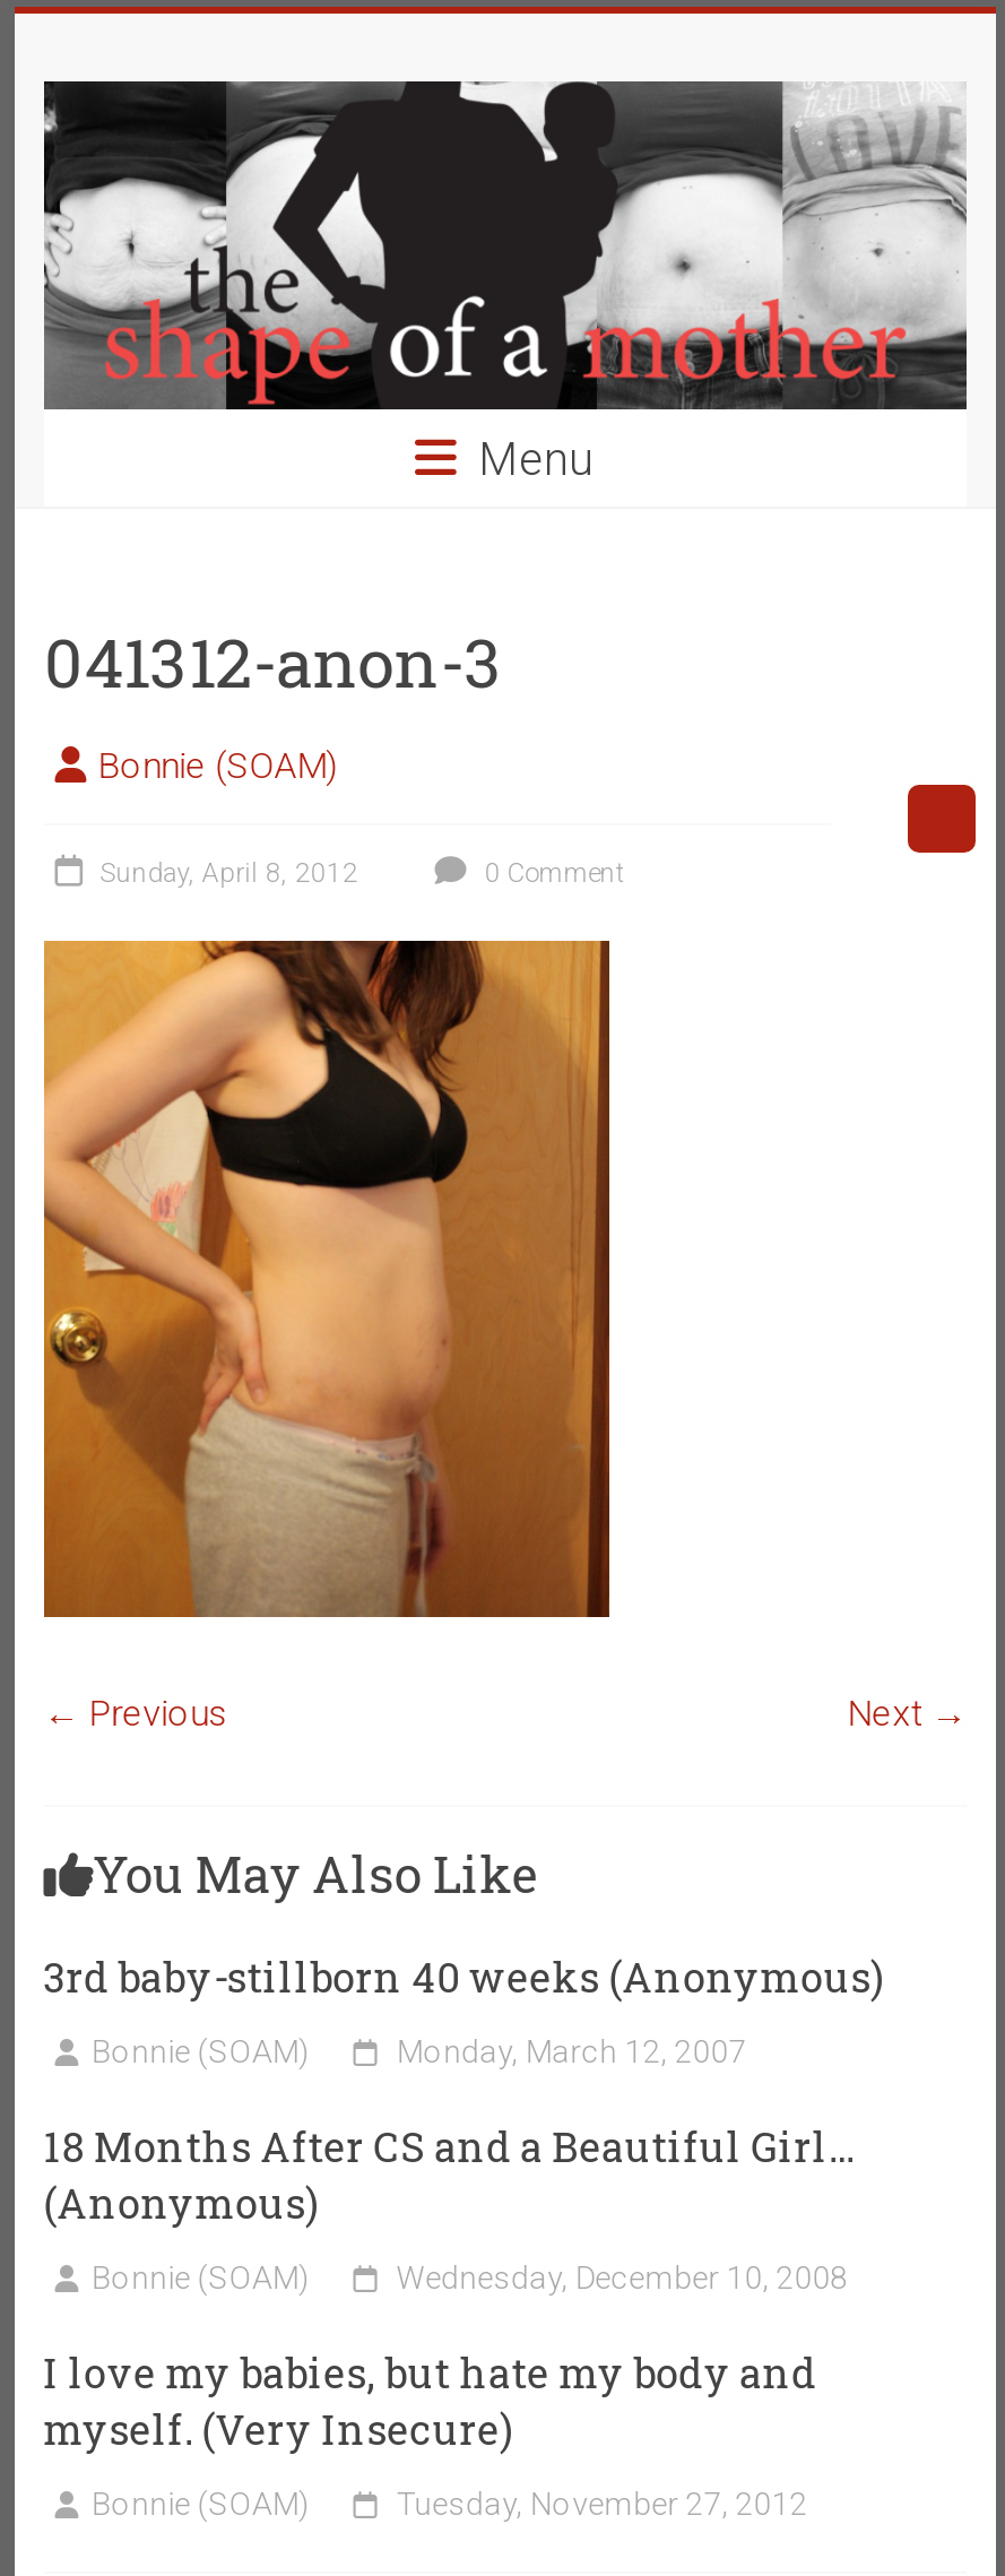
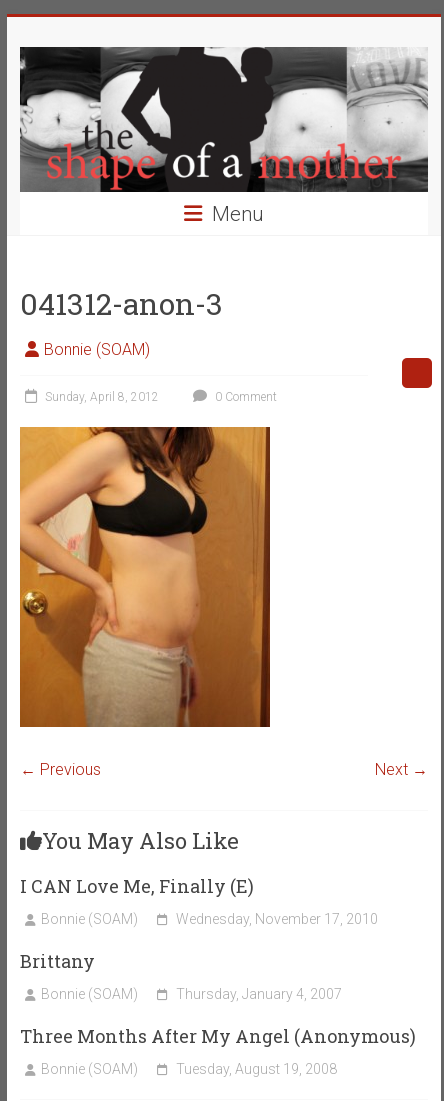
- 3rd baby-stillborn 40 weeks (Anonymous)
+ I CAN Love Me, Finally (E)

- Monday, March 12, 2007
+ Wednesday, November 17, 2010

- 18 Months After CS and a Beautiful Girl…
- (Anonymous)
+ Brittany

- Wednesday, December 10, 2008
+ Thursday, January 4, 2007

- I love my babies, but hate my body and
- myself. (Very Insecure)
+ Three Months After My Angel (Anonymous)

- Tuesday, November 27, 2012
+ Tuesday, August 19, 2008
